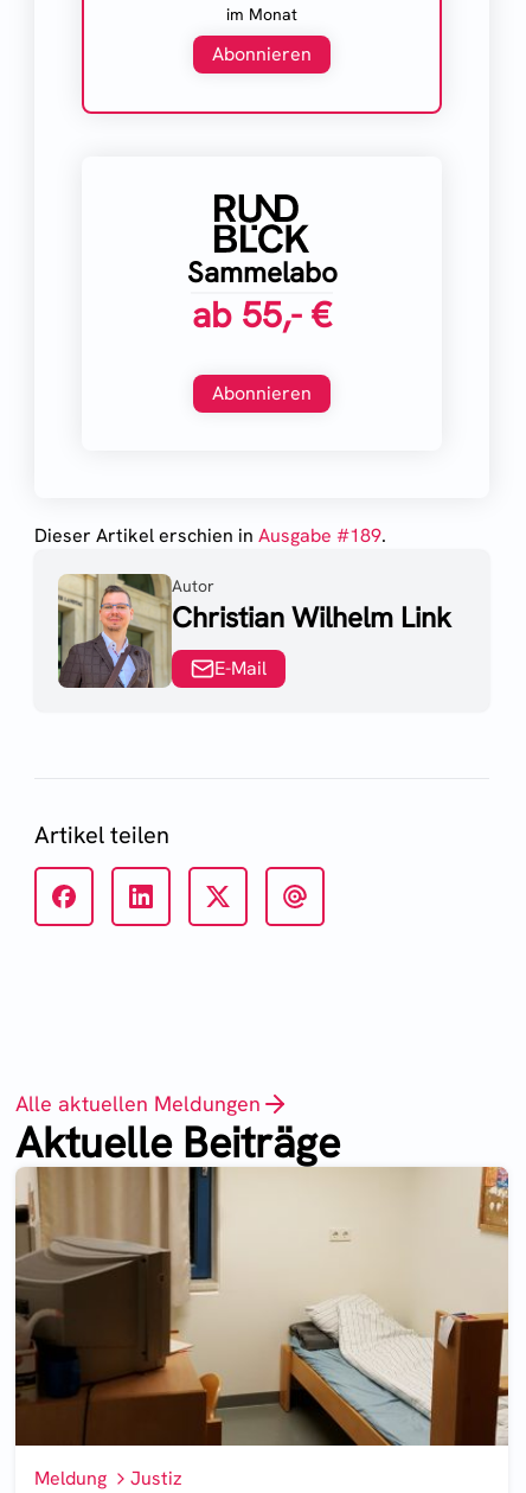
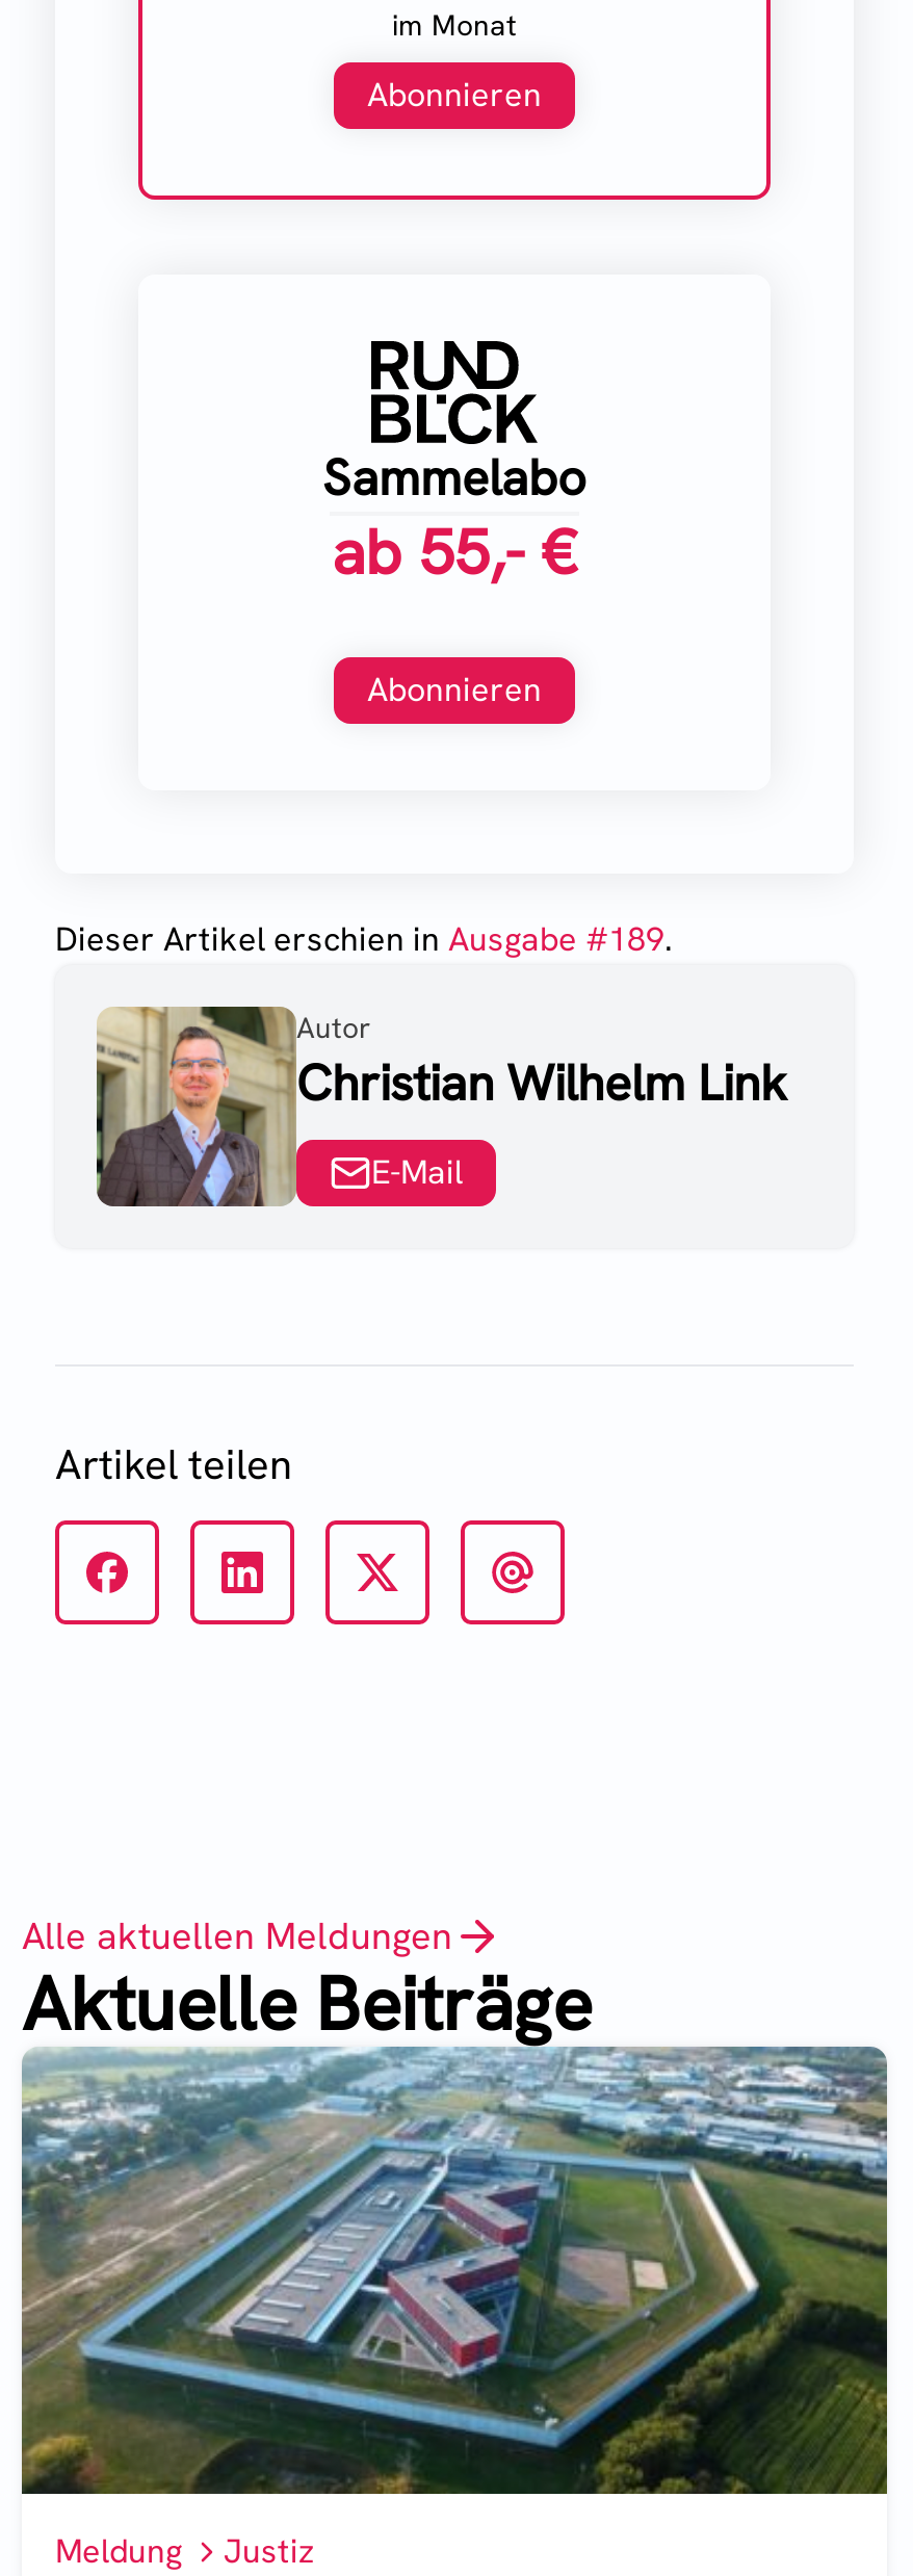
- [image]
+ [image]
